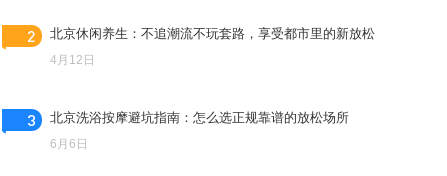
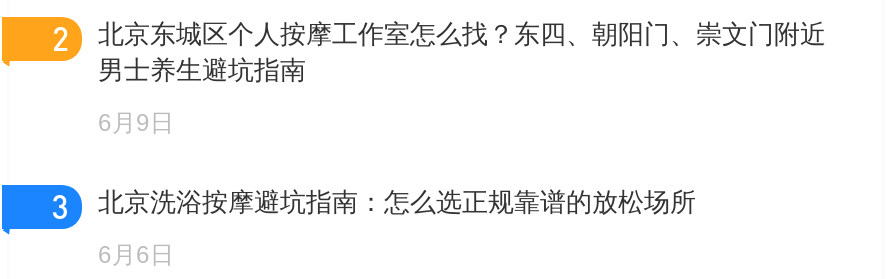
- 北京休闲养生：不追潮流不玩套路，享受都市里的新放松
+ 北京东城区个人按摩工作室怎么找？东四、朝阳门、崇文门附近
+ 男士养生避坑指南

- 4月12日
+ 6月9日
